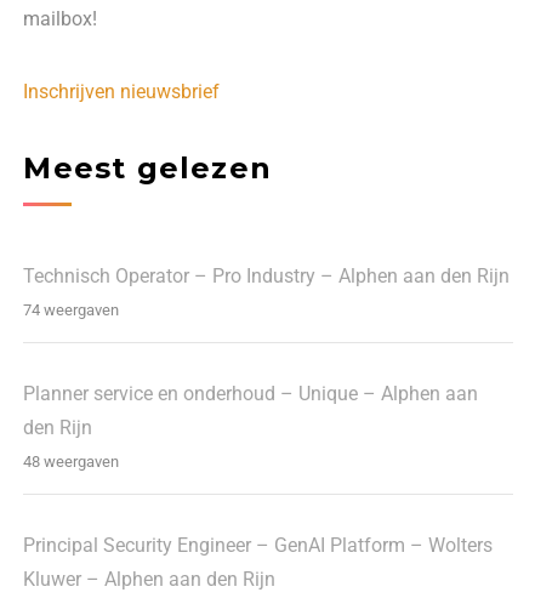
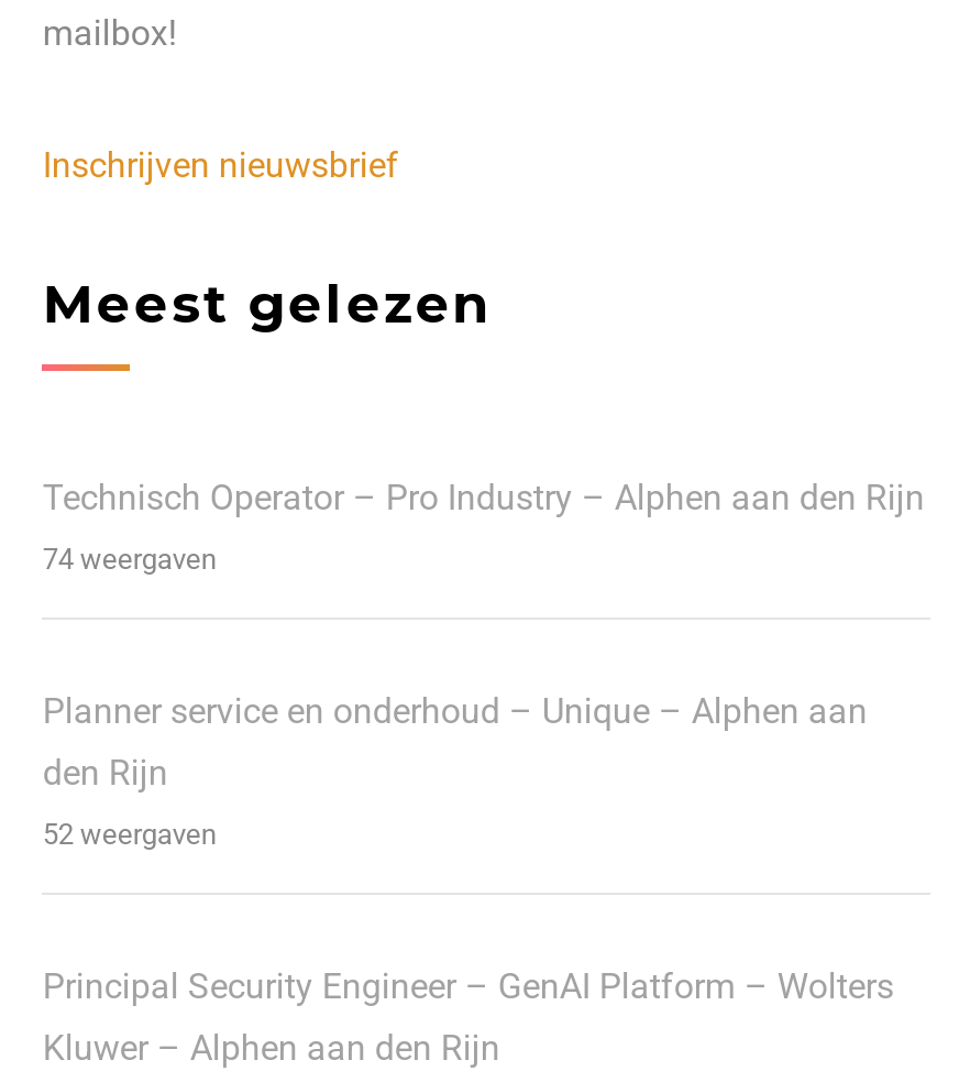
- 48 weergaven
+ 52 weergaven
